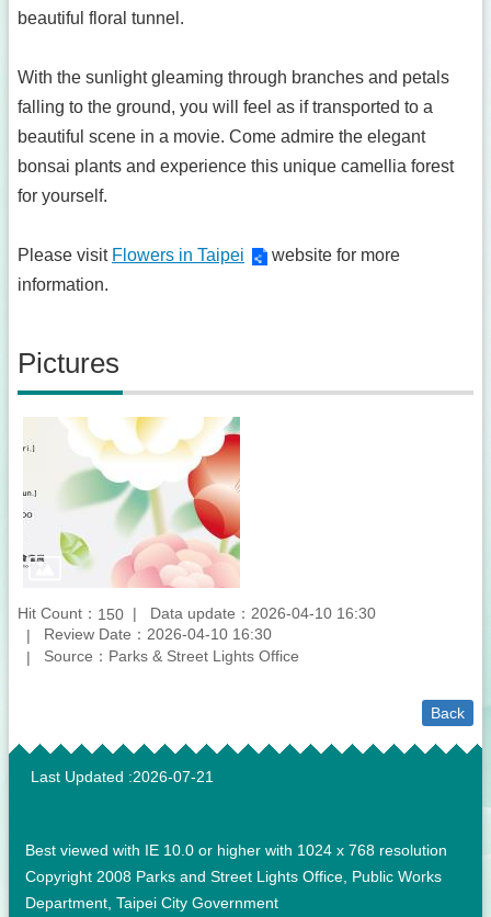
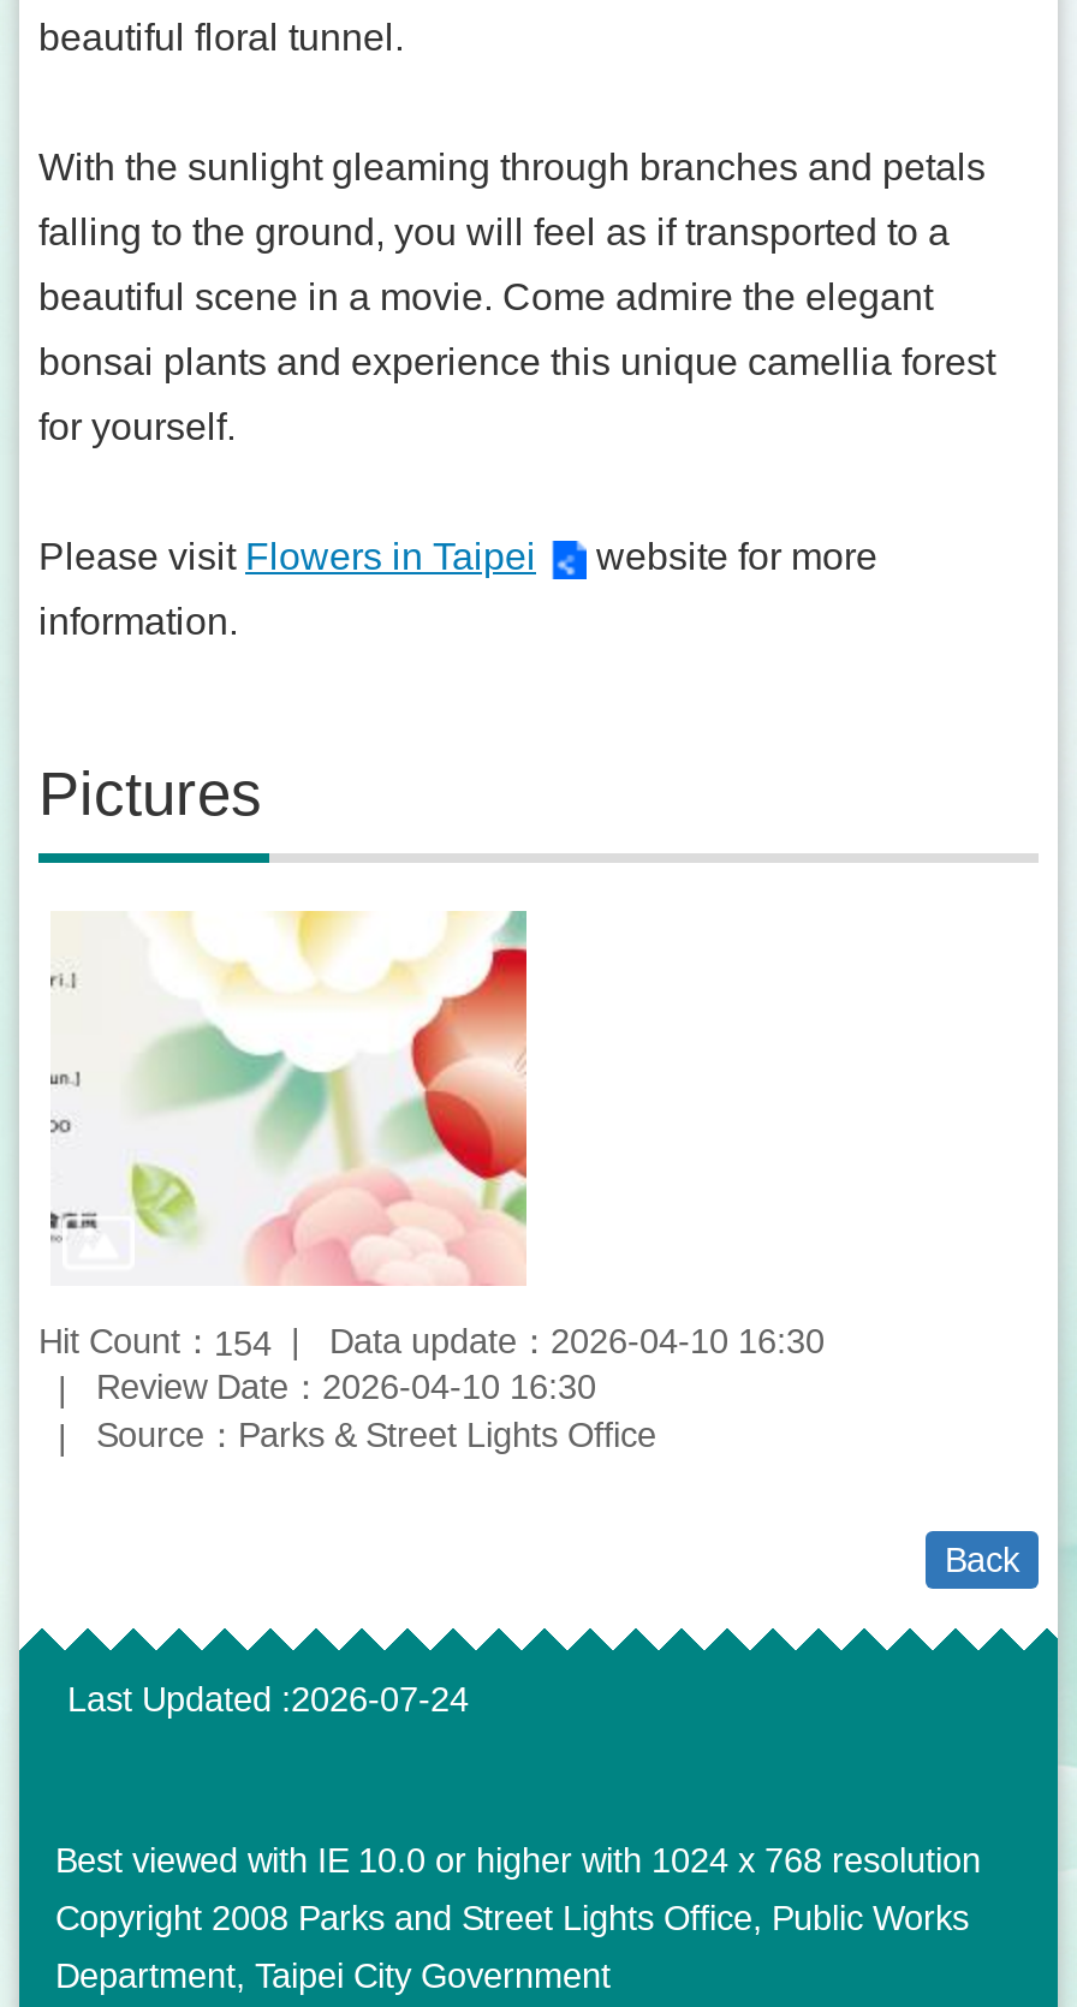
- Hit Count：150 Data update：2026-04-10 16:30
+ Hit Count：154 Data update：2026-04-10 16:30

- Last Updated 2026-07-21
+ Last Updated 2026-07-24
